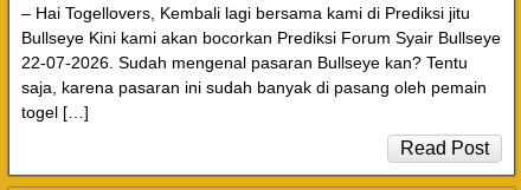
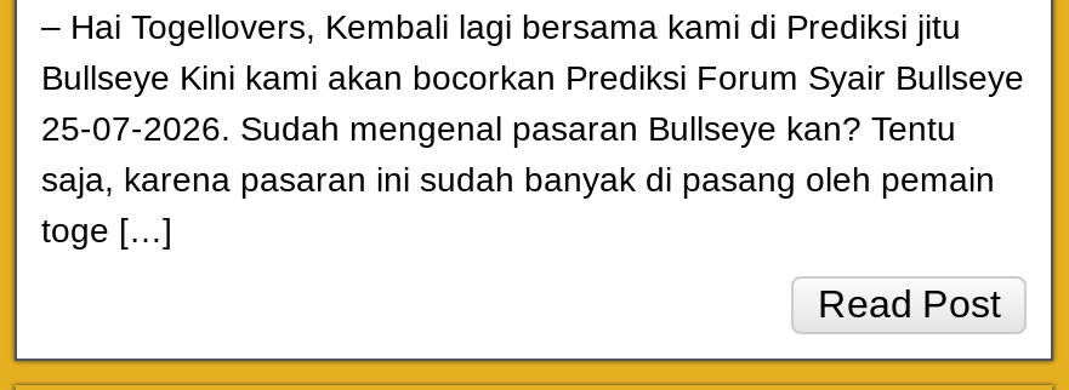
- 22-07-2026. Sudah mengenal pasaran Bullseye kan? Tentu
+ 25-07-2026. Sudah mengenal pasaran Bullseye kan? Tentu

- togel […]
+ toge […]
